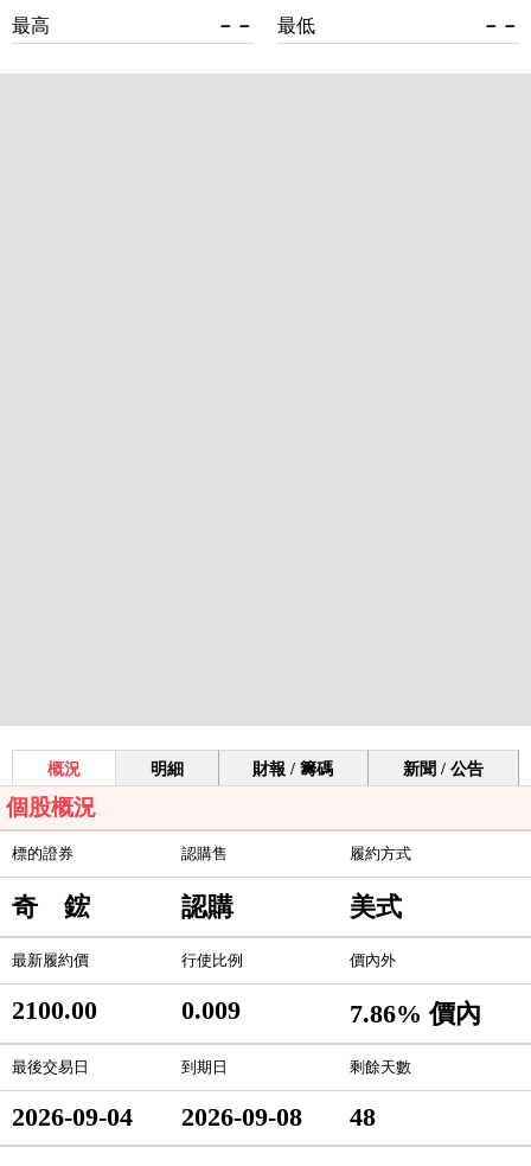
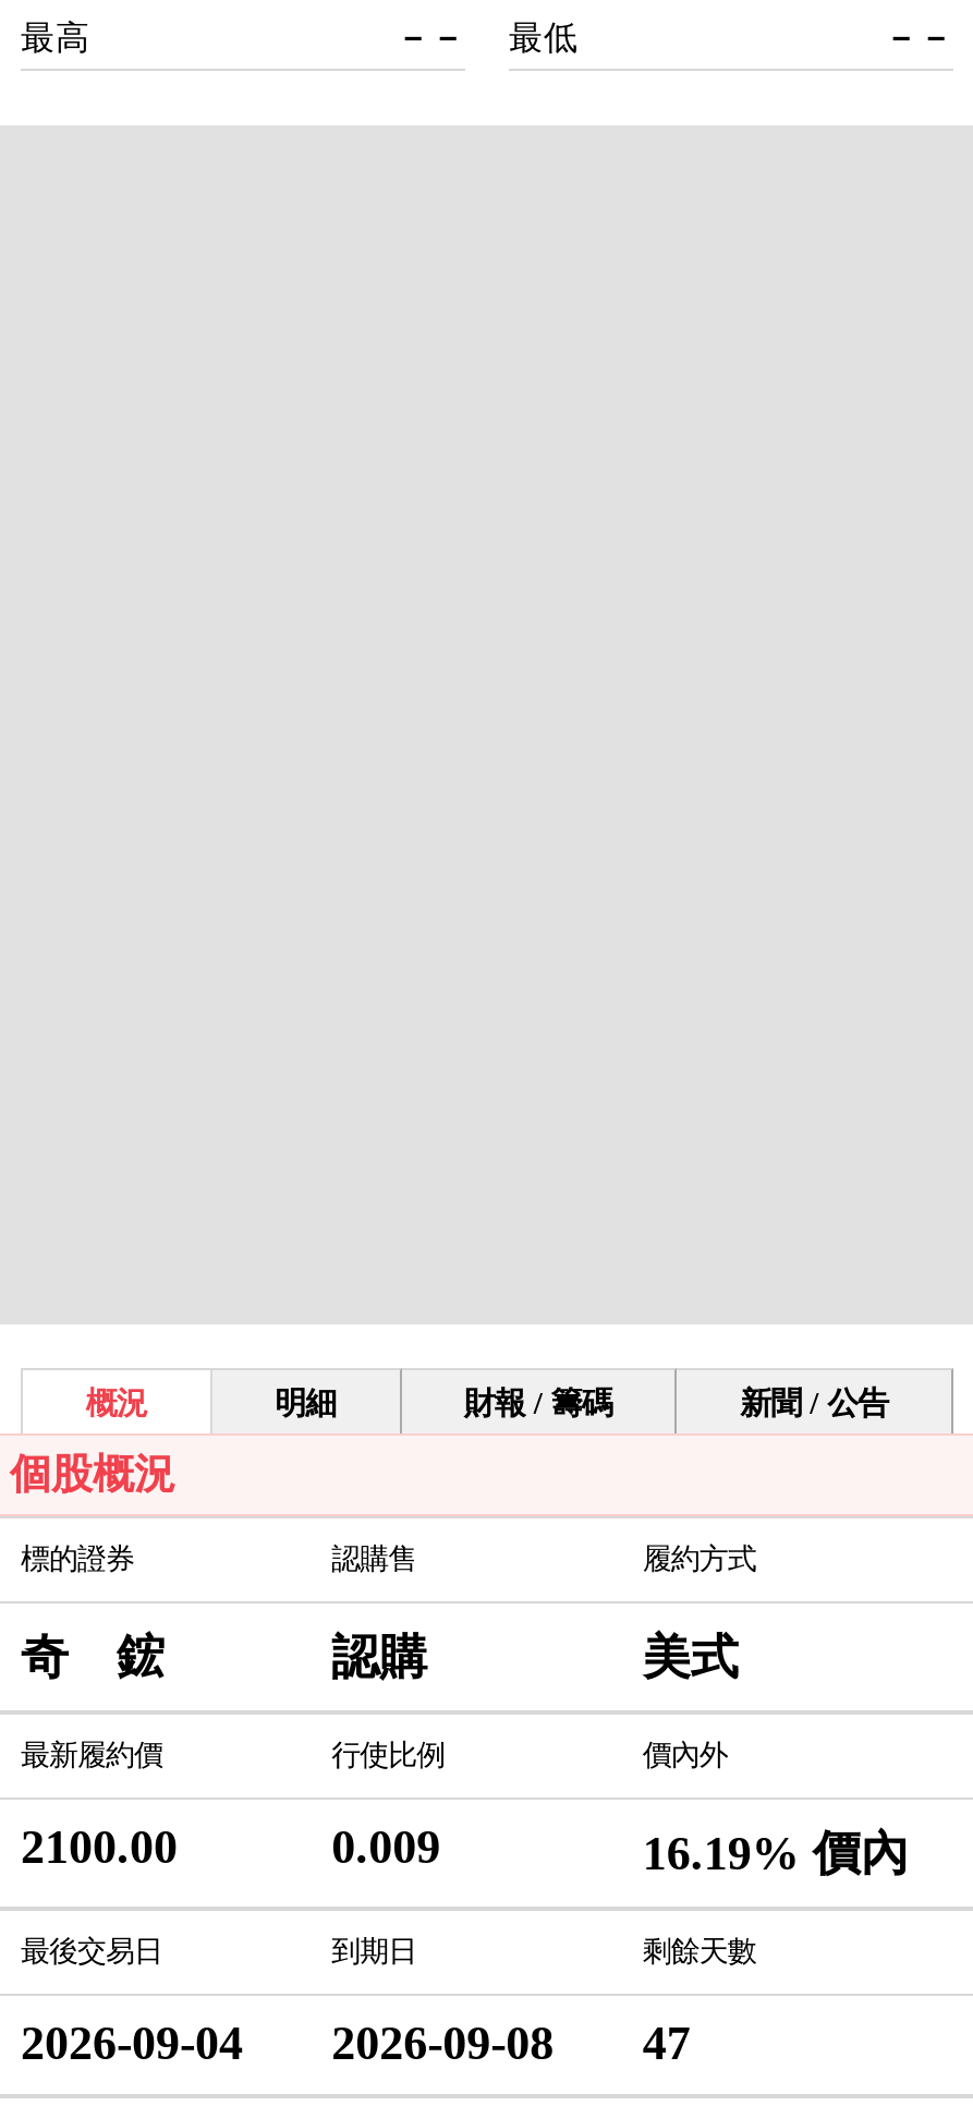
- 7.86% 價內
+ 16.19% 價內

- 2026-09-04 2026-09-08 48
+ 2026-09-04 2026-09-08 47
